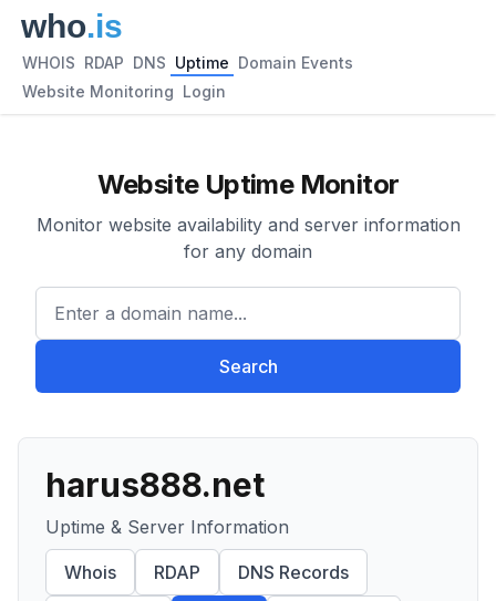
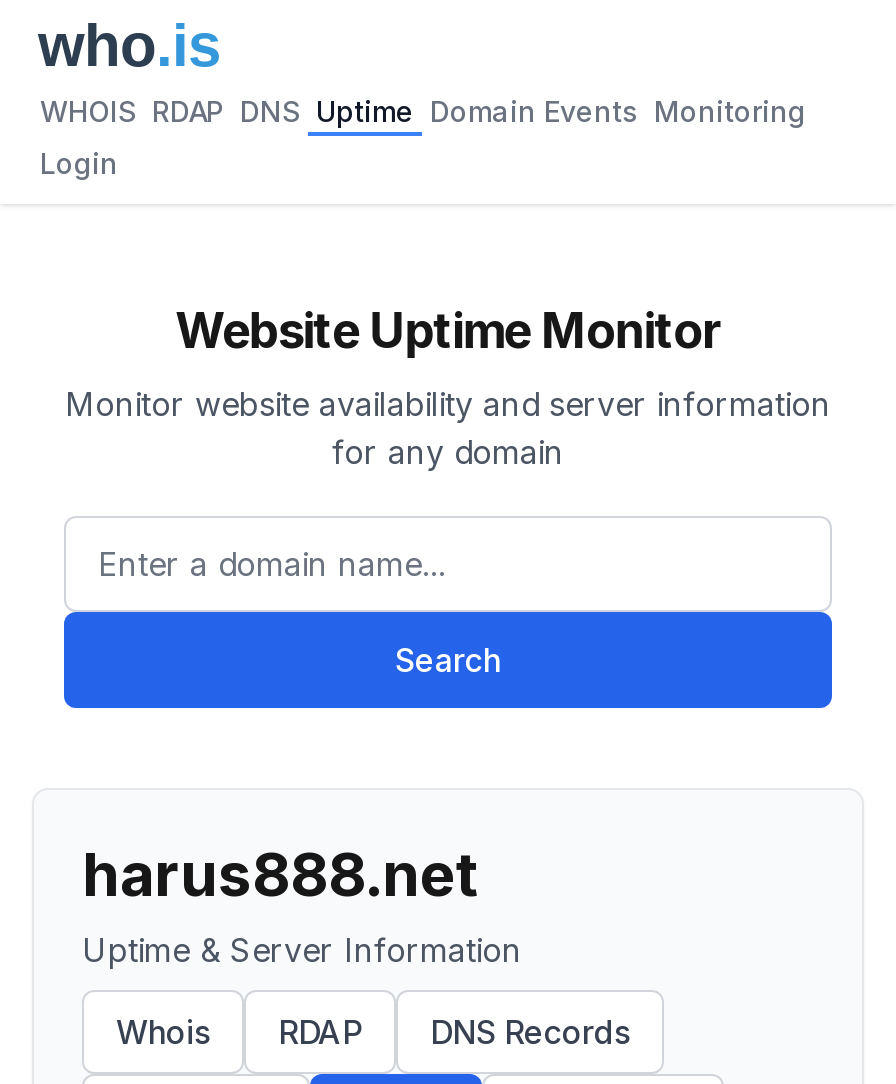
- WHOIS RDAP DNS Uptime Domain Events
+ WHOIS RDAP DNS Uptime Domain Events Monitoring

- Website Monitoring Login
+ Login
